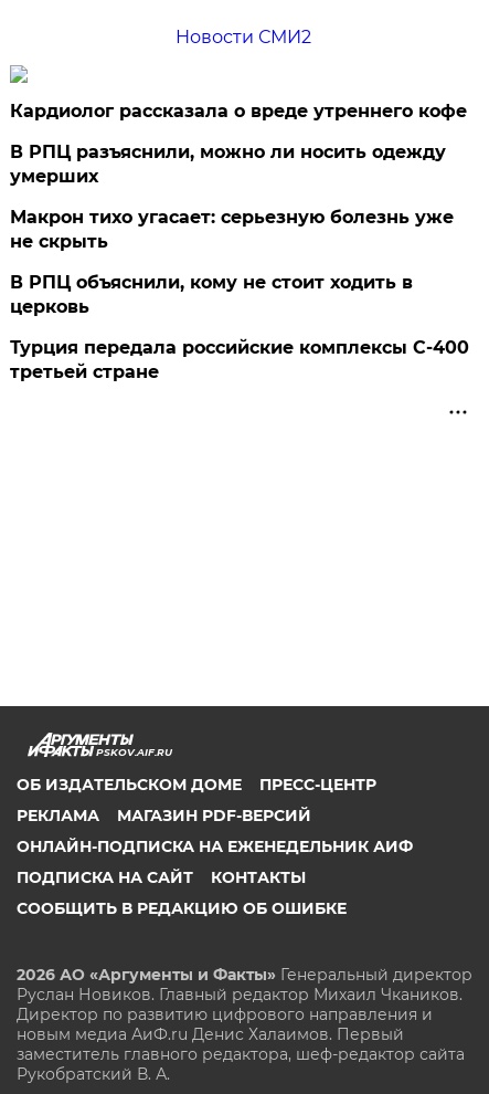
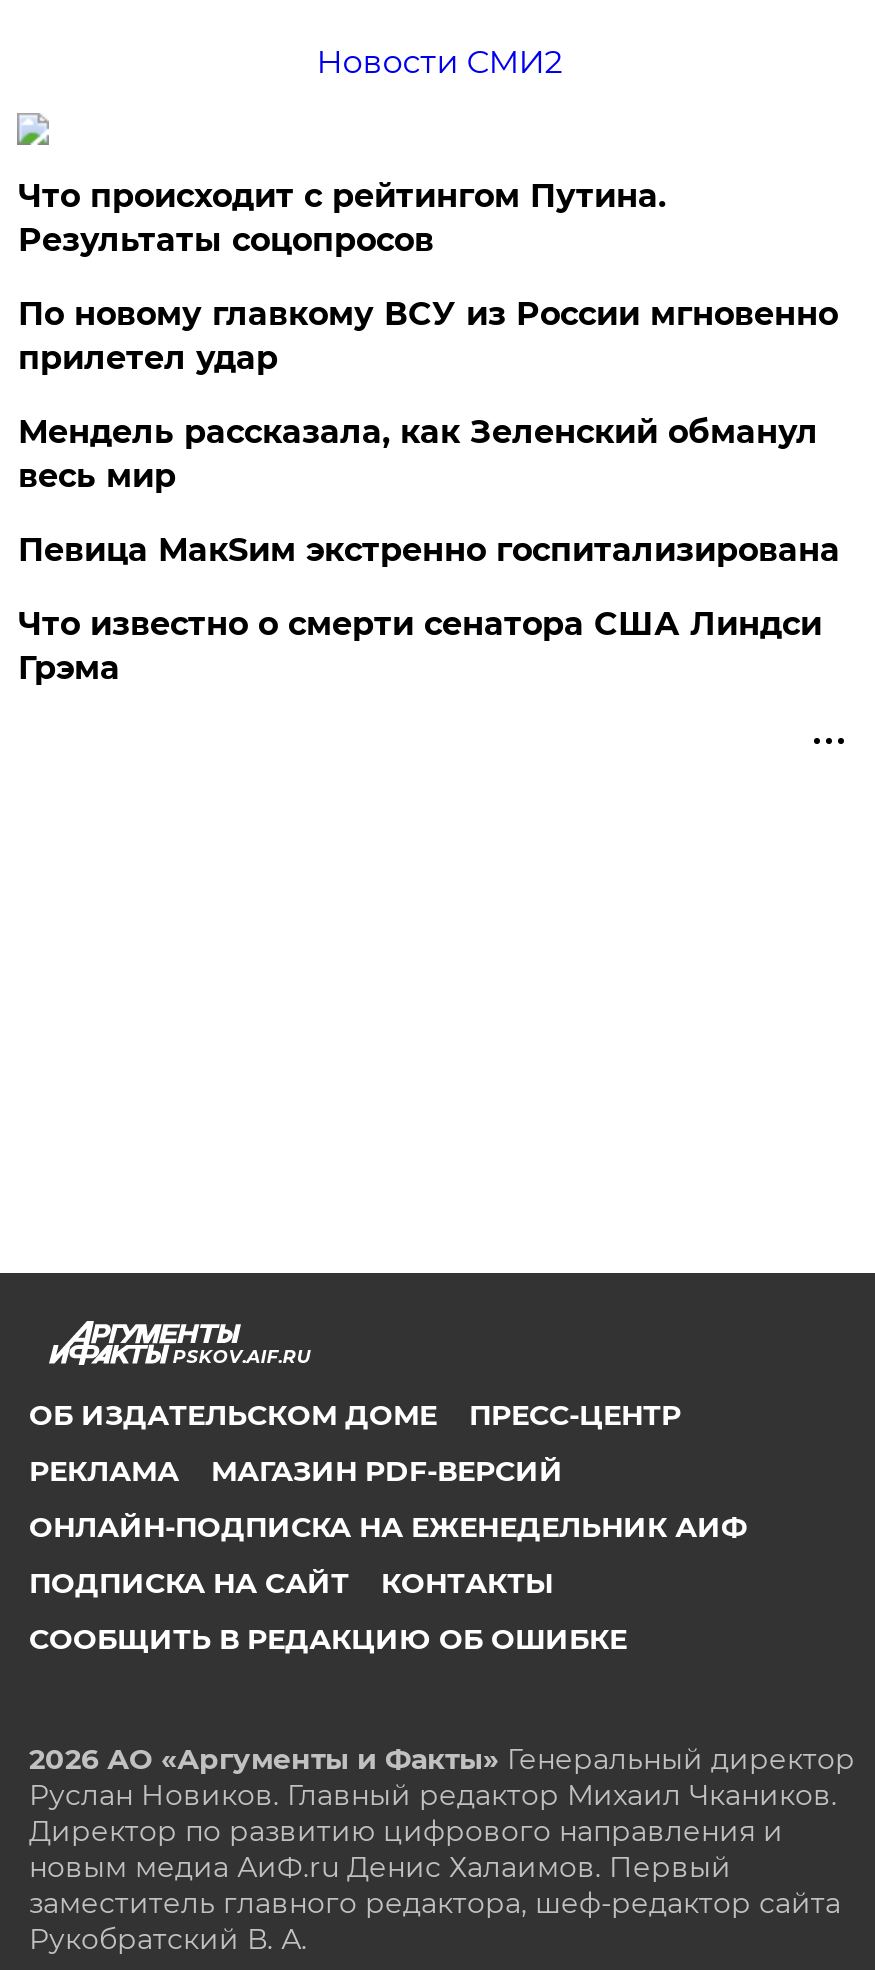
- Кардиолог рассказала о вреде утреннего кофе
+ Что происходит с рейтингом Путина.
+ Результаты соцопросов

- В РПЦ разъяснили, можно ли носить одежду
- умерших
+ По новому главкому ВСУ из России мгновенно
+ прилетел удар

- Макрон тихо угасает: серьезную болезнь уже
- не скрыть
+ Мендель рассказала, как Зеленский обманул
+ весь мир

- В РПЦ объяснили, кому не стоит ходить в
- церковь
+ Певица МакSим экстренно госпитализирована

- Турция передала российские комплексы С-400
- третьей стране
+ Что известно о смерти сенатора США Линдси
+ Грэма
